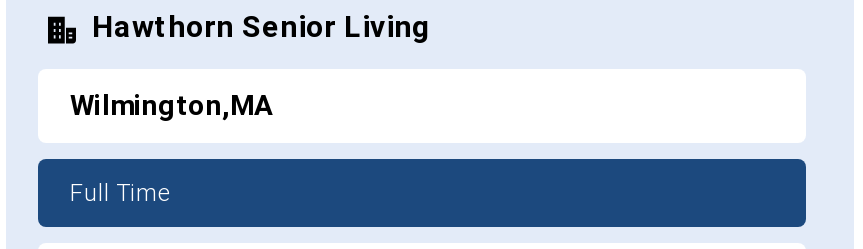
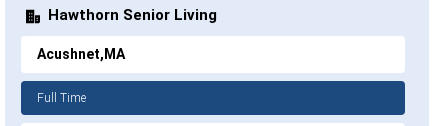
- Wilmington,MA
+ Acushnet,MA
